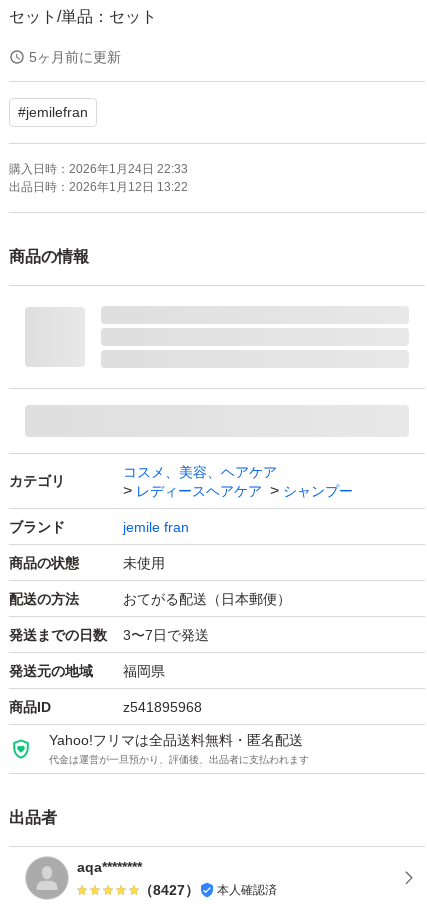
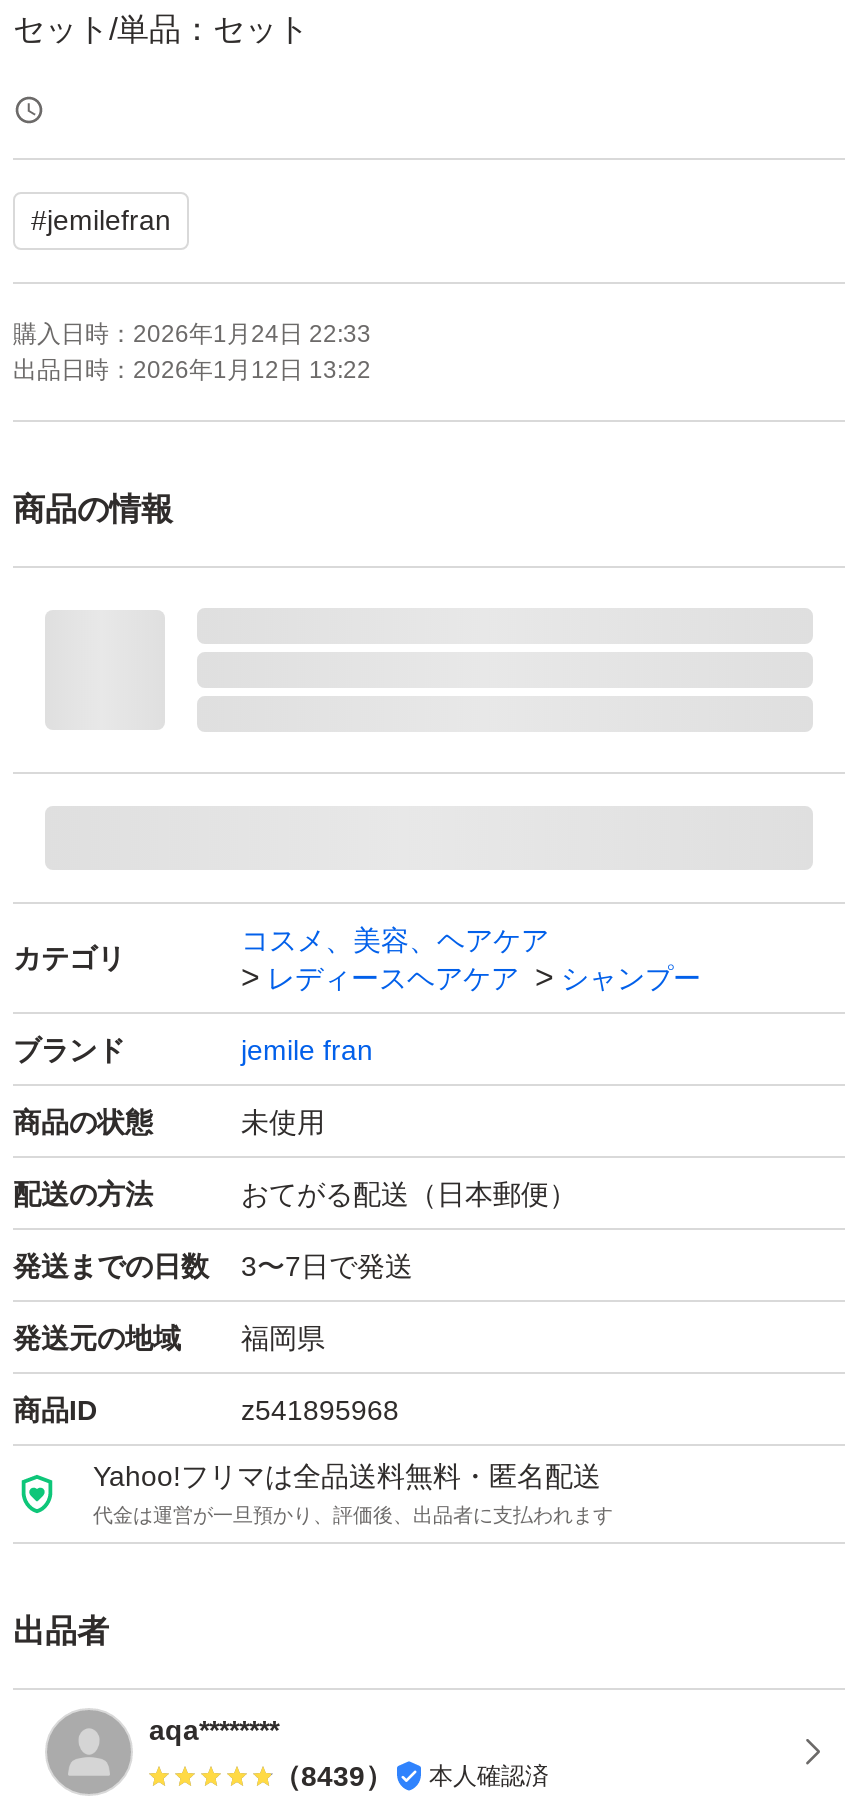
- 5ヶ月前に更新

- （8427） 本人確認済
+ （8439） 本人確認済
